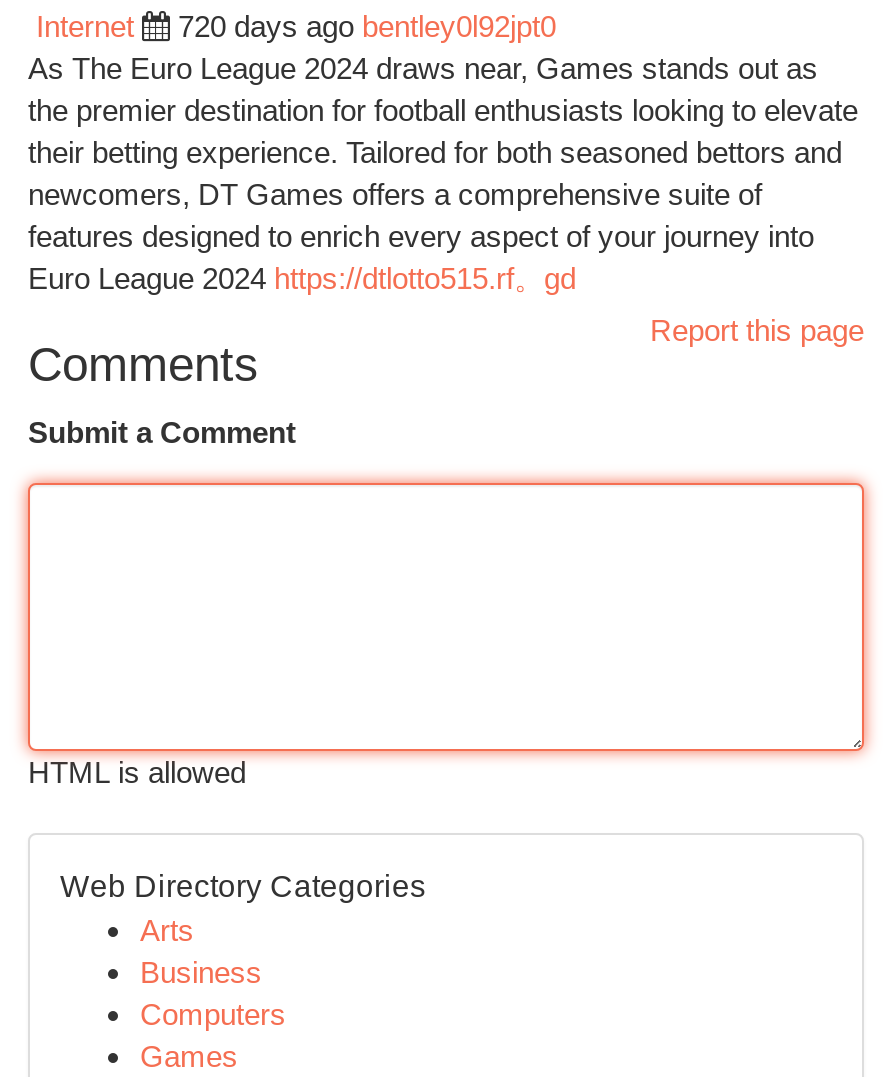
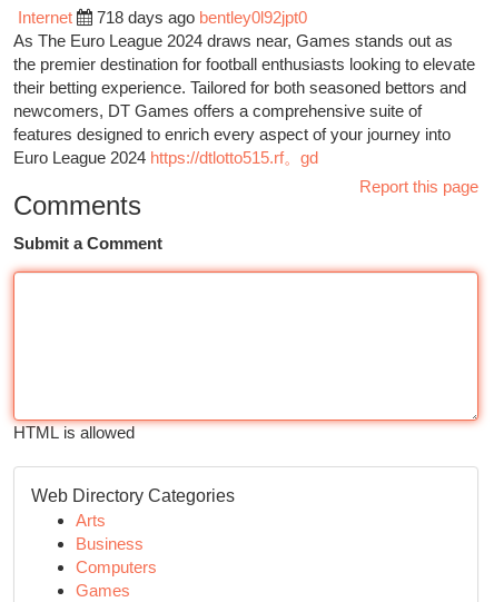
- 720 days ago bentley0l92jpt0
+ 718 days ago bentley0l92jpt0
